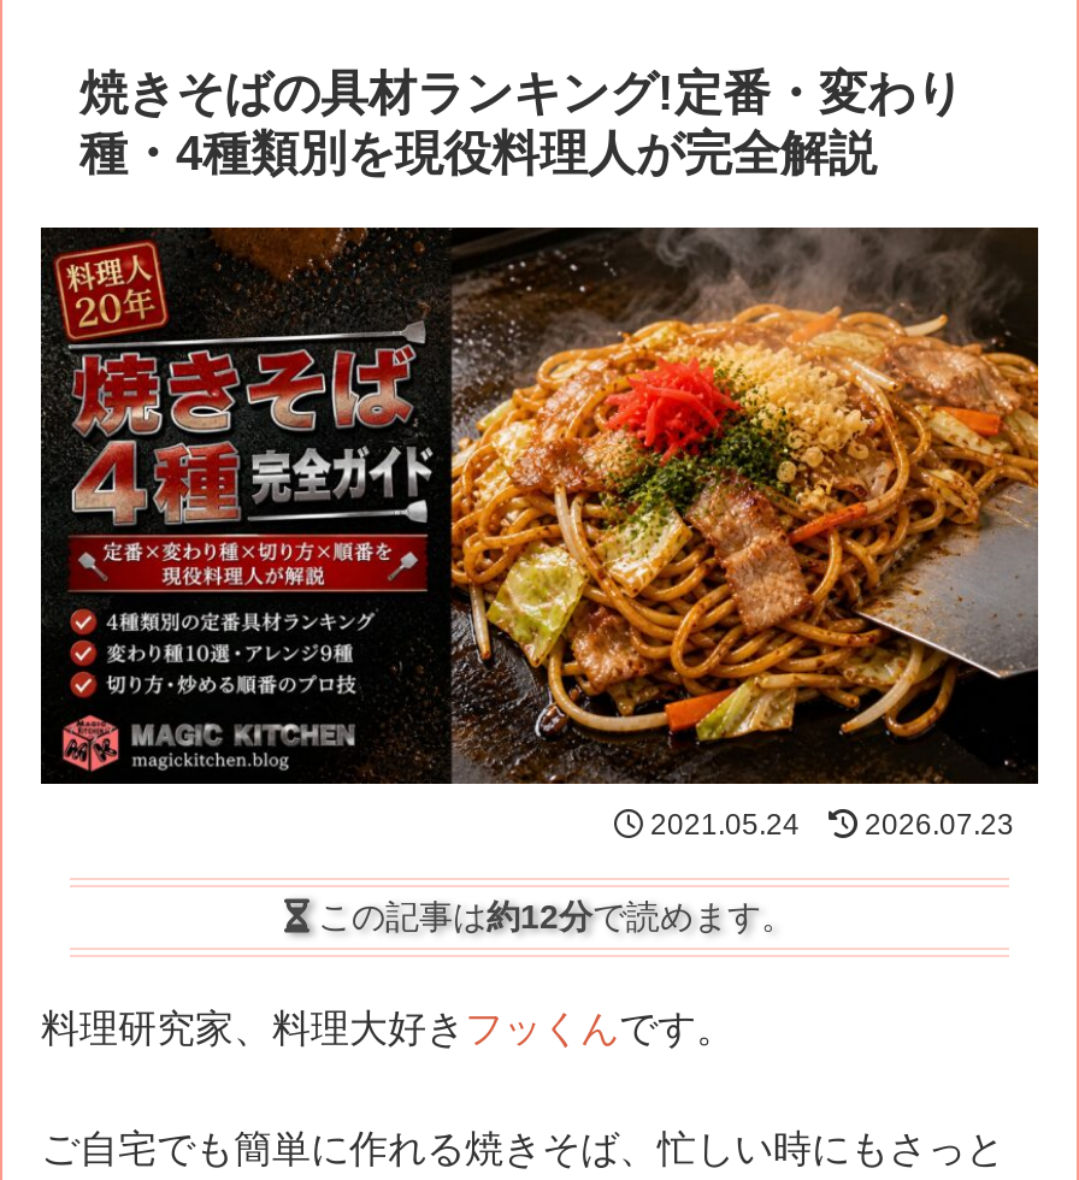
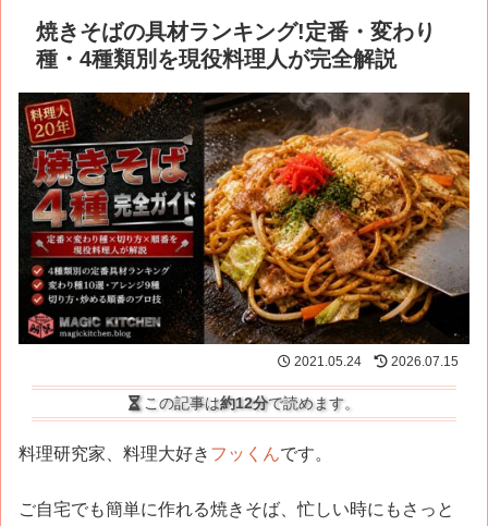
- 2021.05.24 2026.07.23
+ 2021.05.24 2026.07.15
